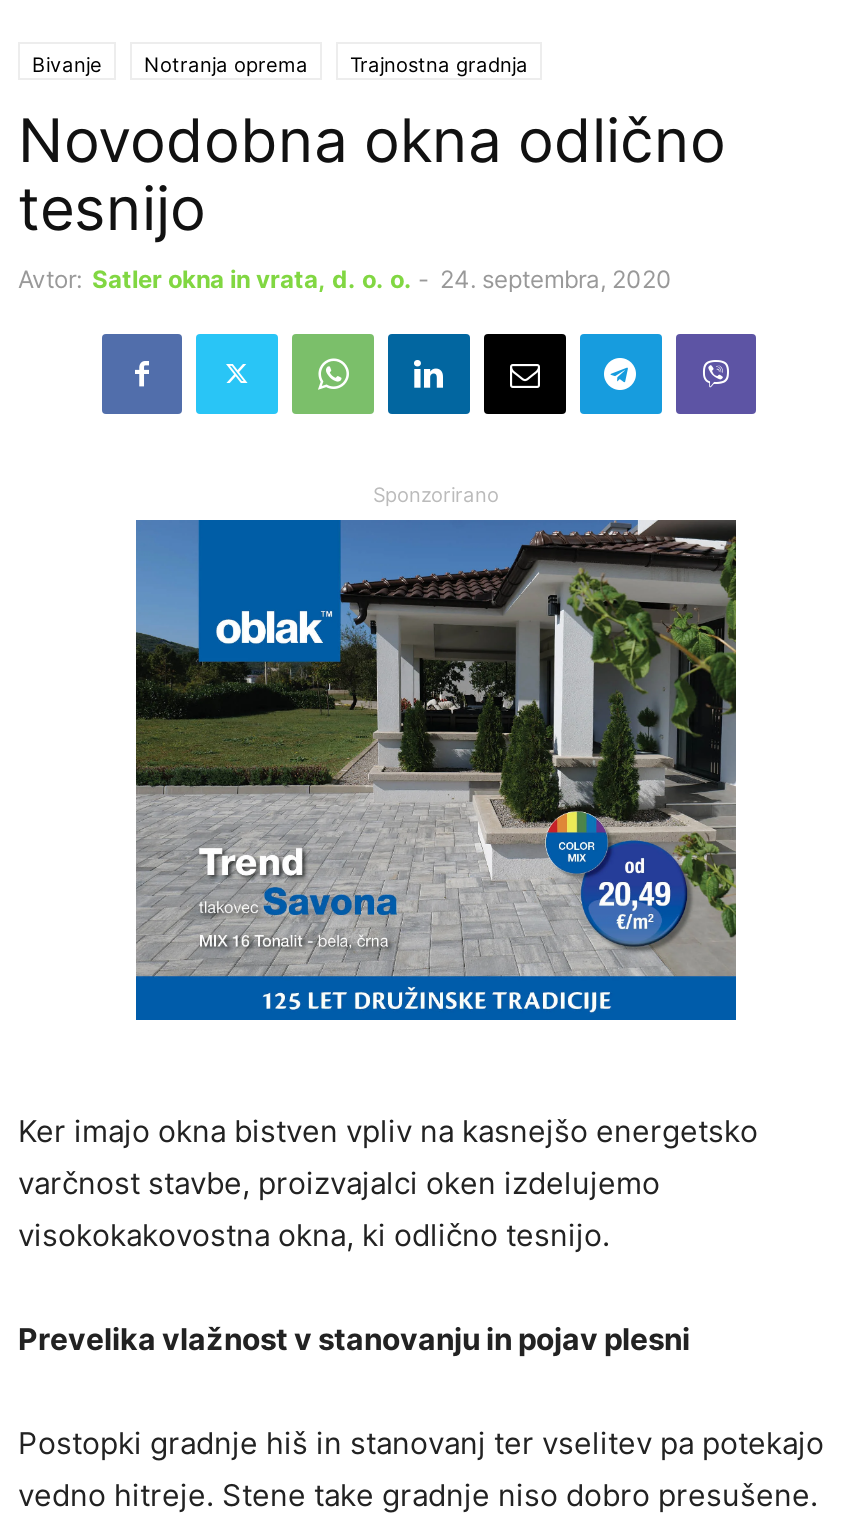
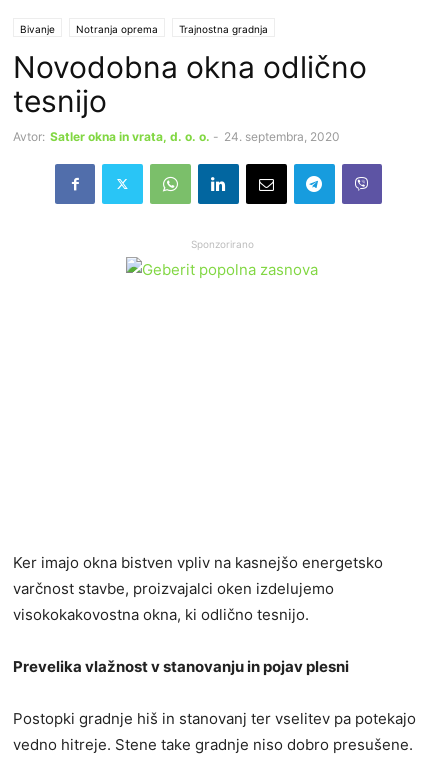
- [image]
